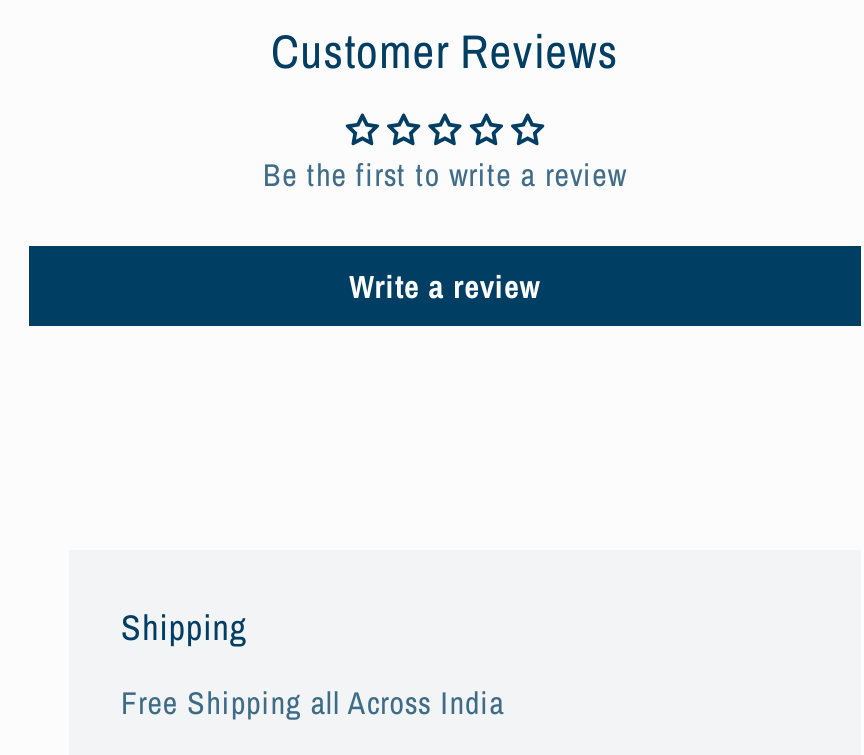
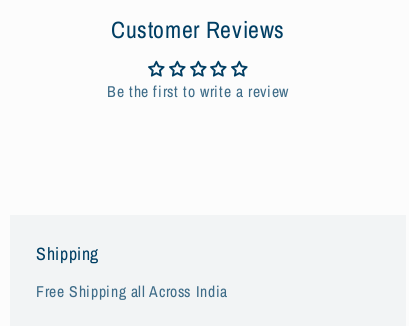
- Write a review
